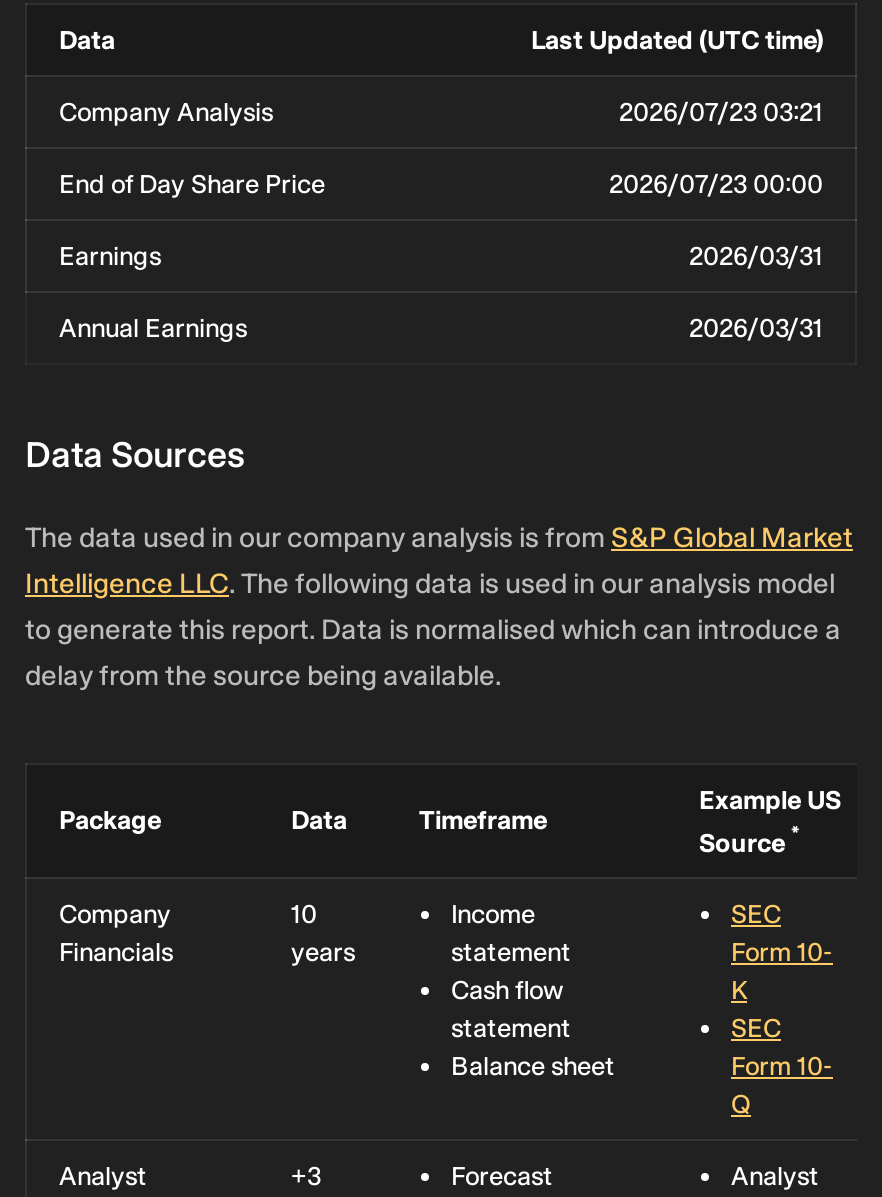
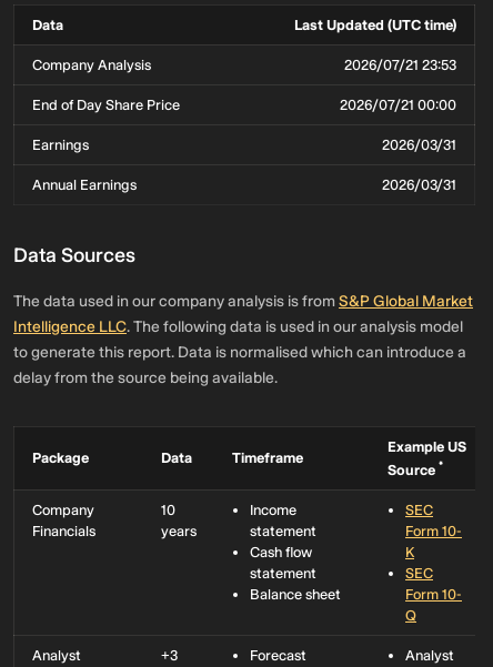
- 2026/07/23 03:21
+ 2026/07/21 23:53

- 2026/07/23 00:00
+ 2026/07/21 00:00
